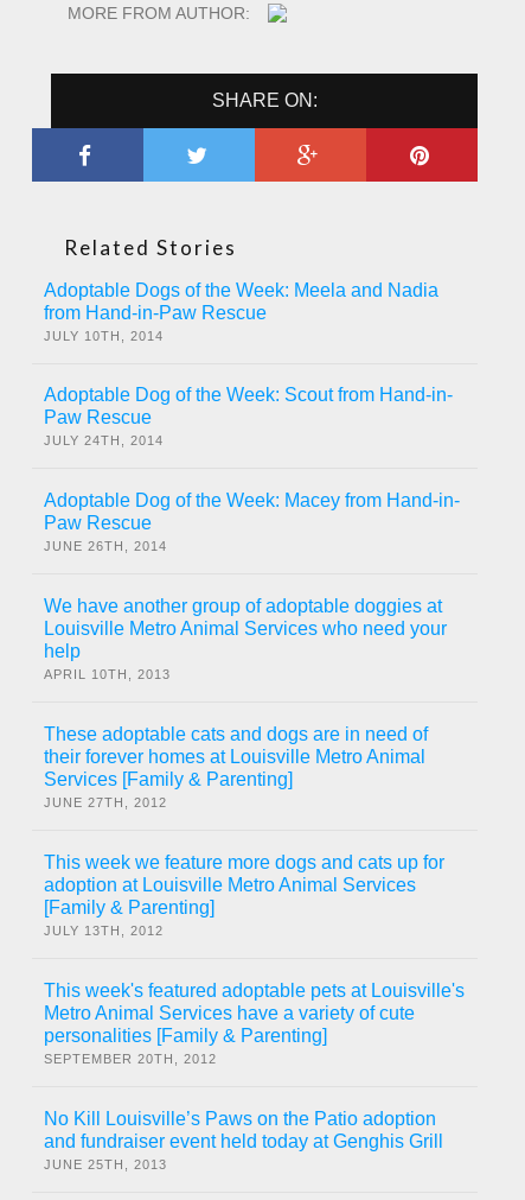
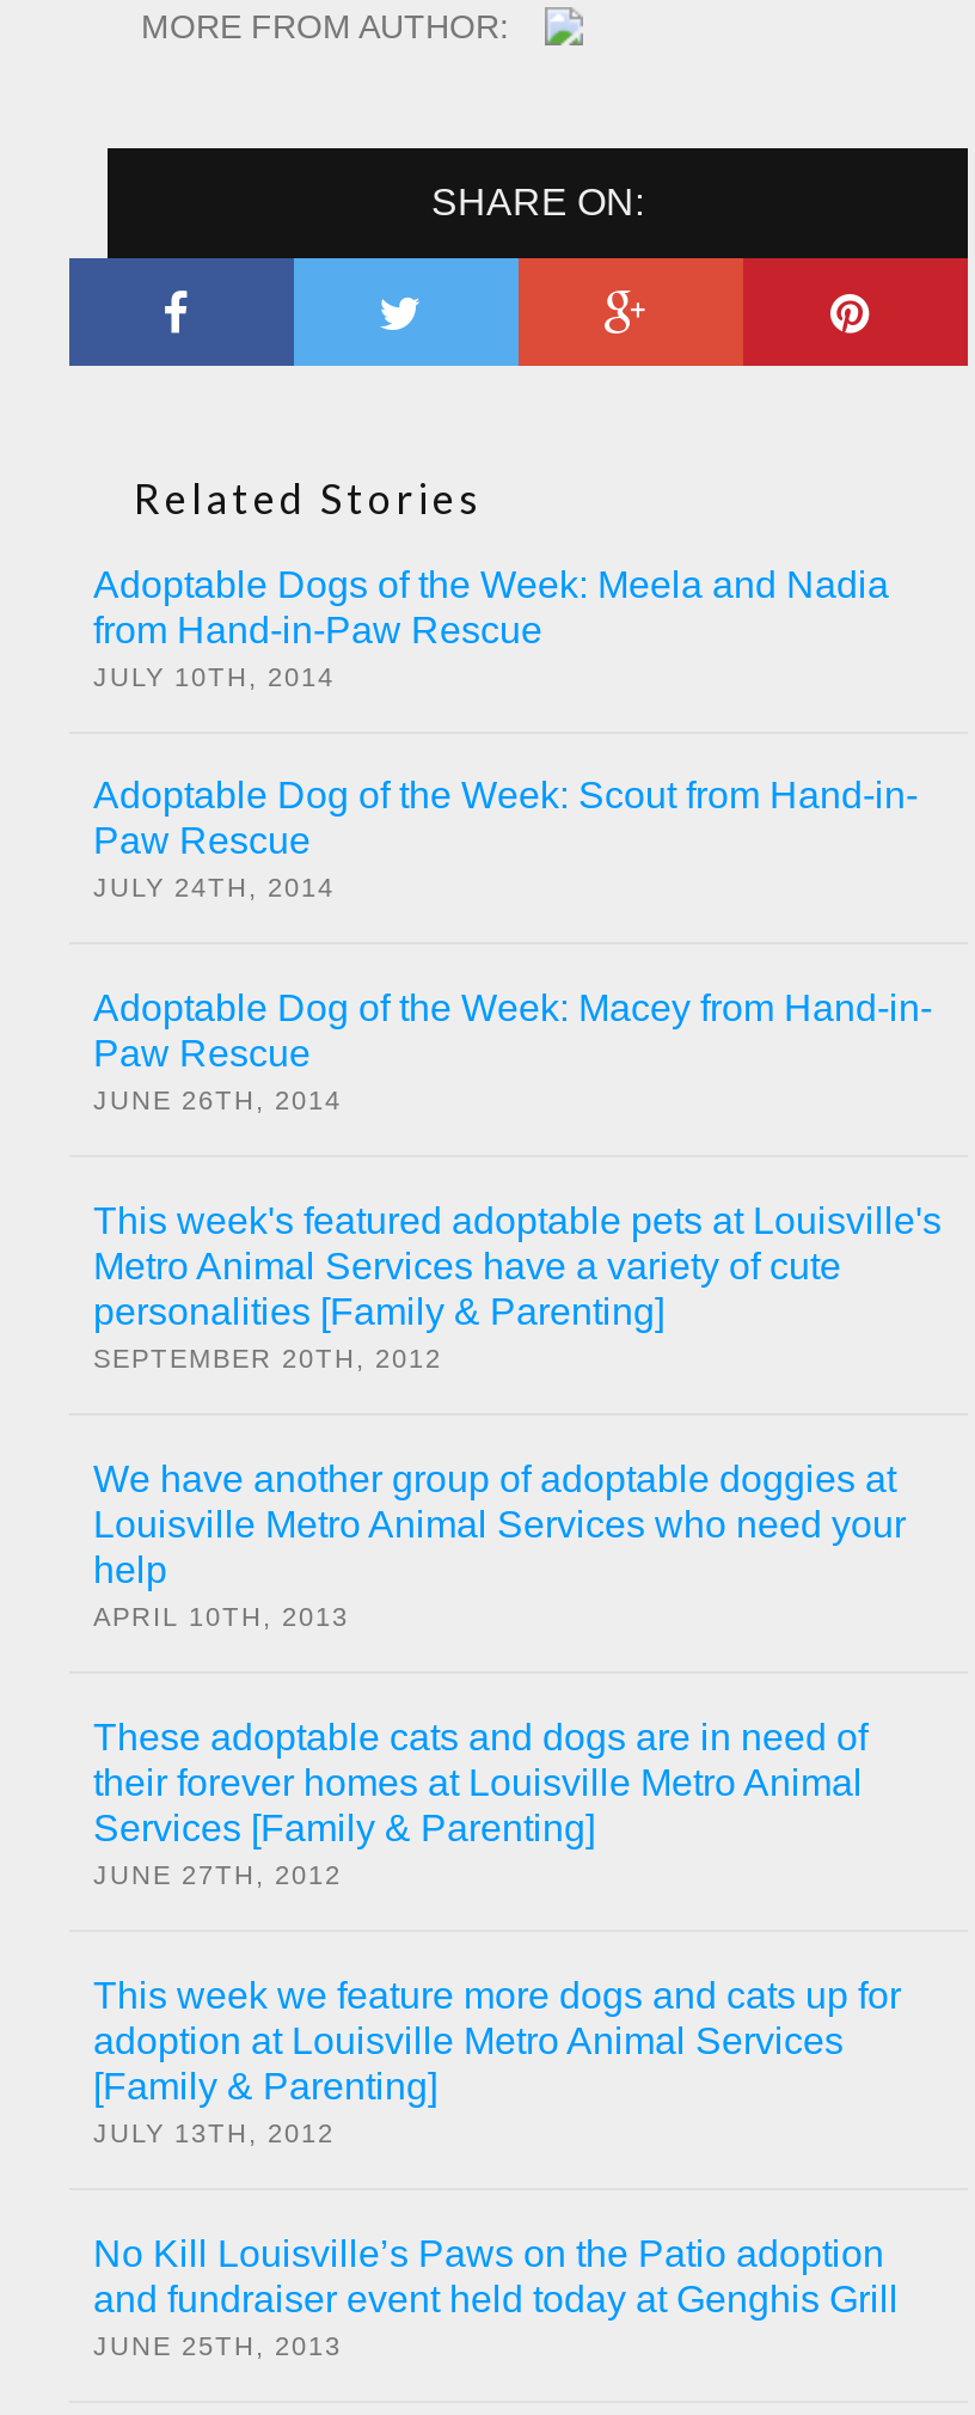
moved down: We have another group of adoptable doggies at | Louisville Metro Animal Services who need your | help | ... | [Family & Parenting] | JULY 13TH, 2012

moved up: This week's featured adoptable pets at Louisville's | Metro Animal Services have a variety of cute | personalities [Family & Parenting] | SEPTEMBER 20TH, 2012
